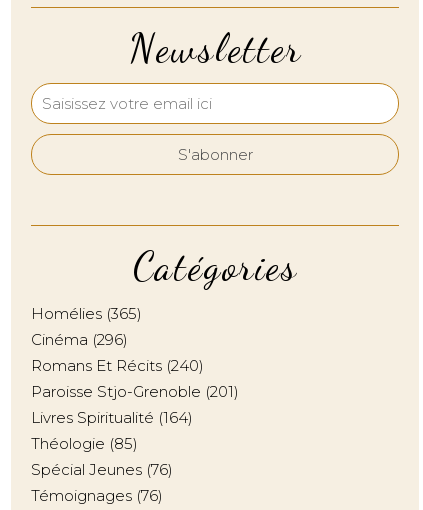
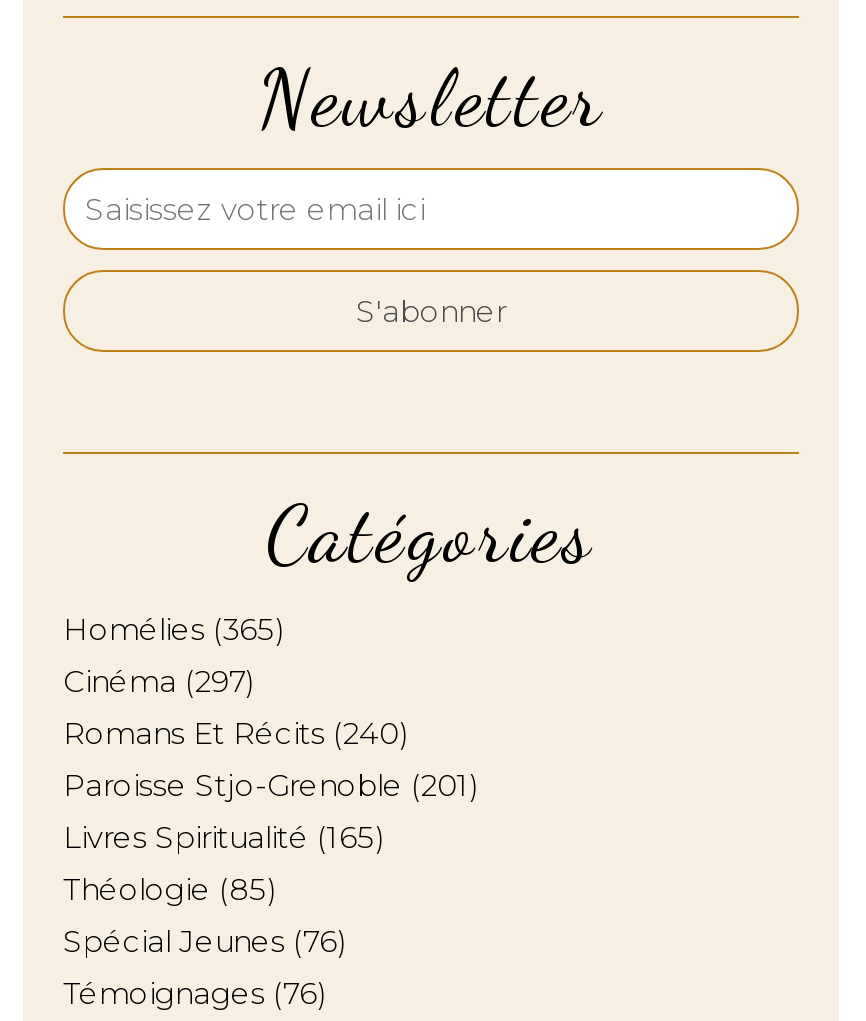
- Cinéma (296)
+ Cinéma (297)

- Livres Spiritualité (164)
+ Livres Spiritualité (165)
